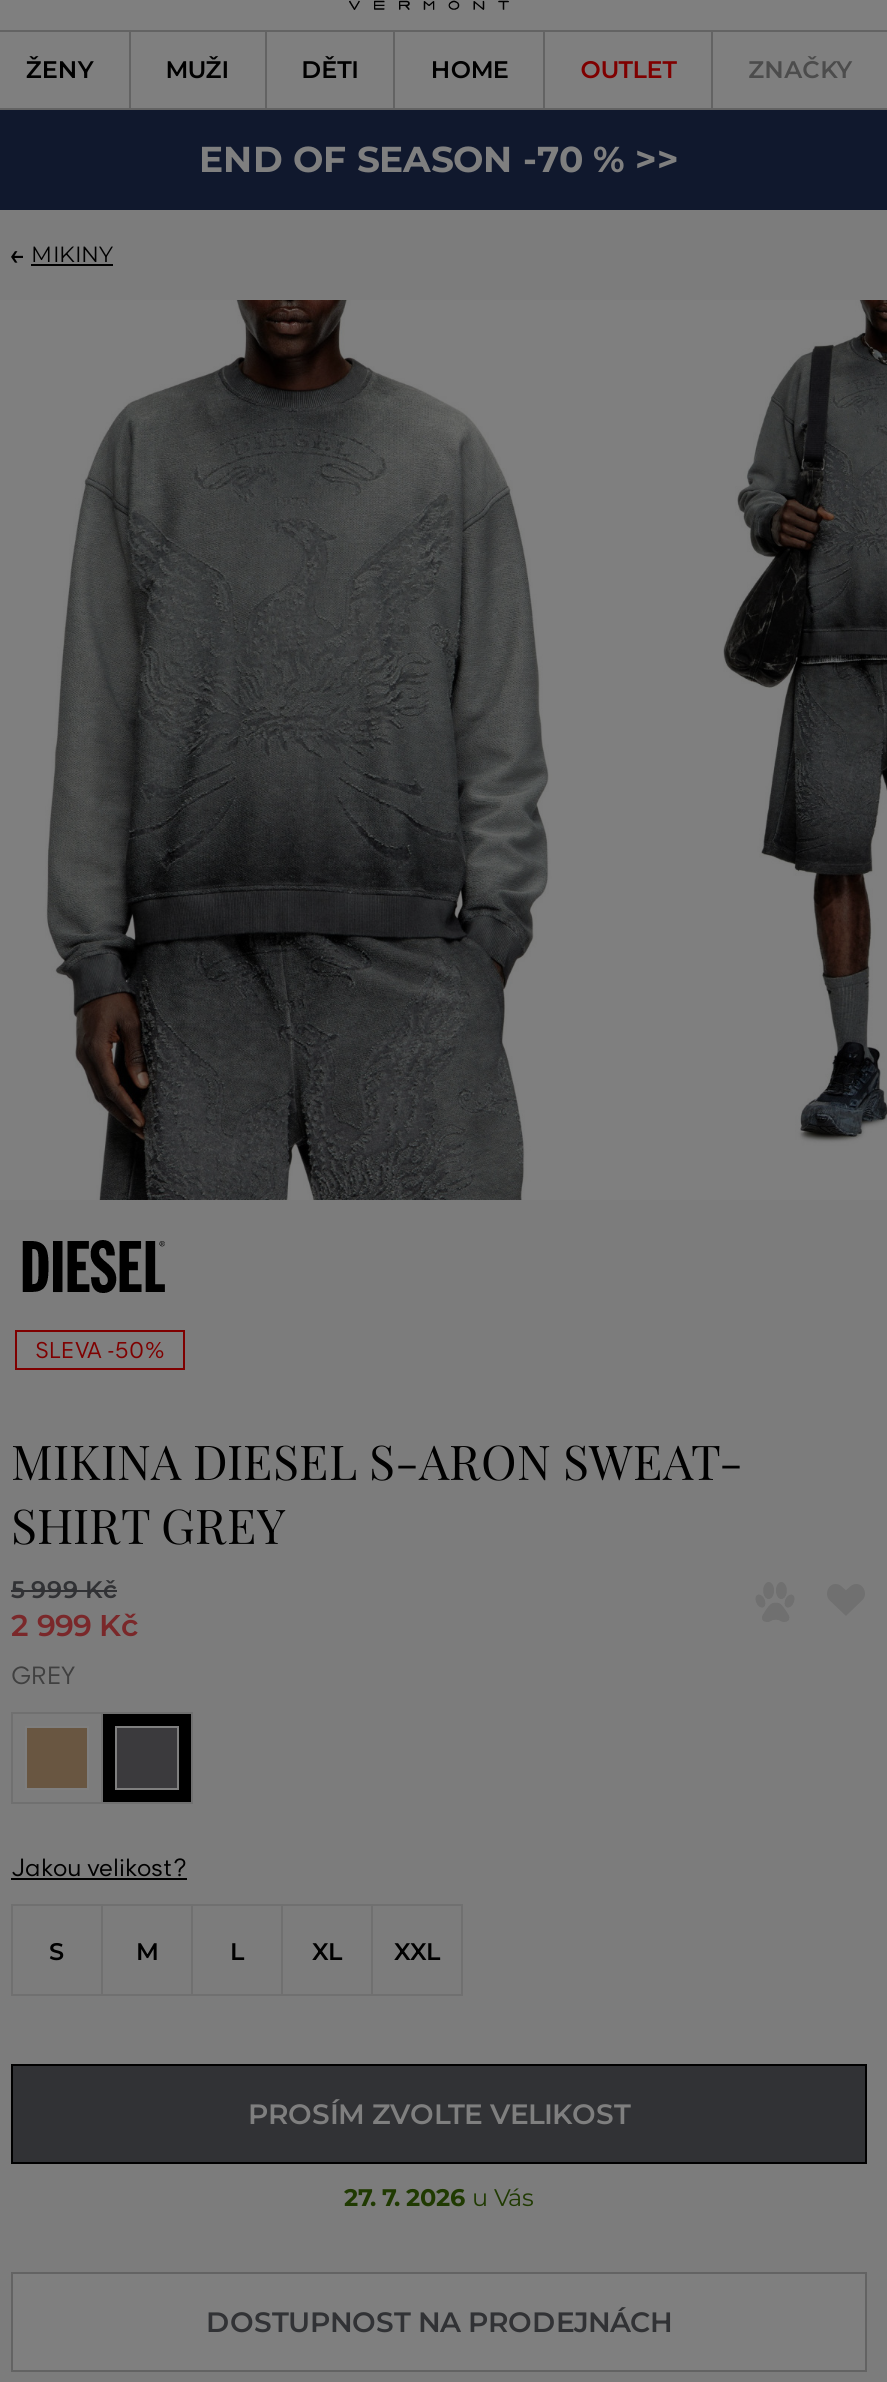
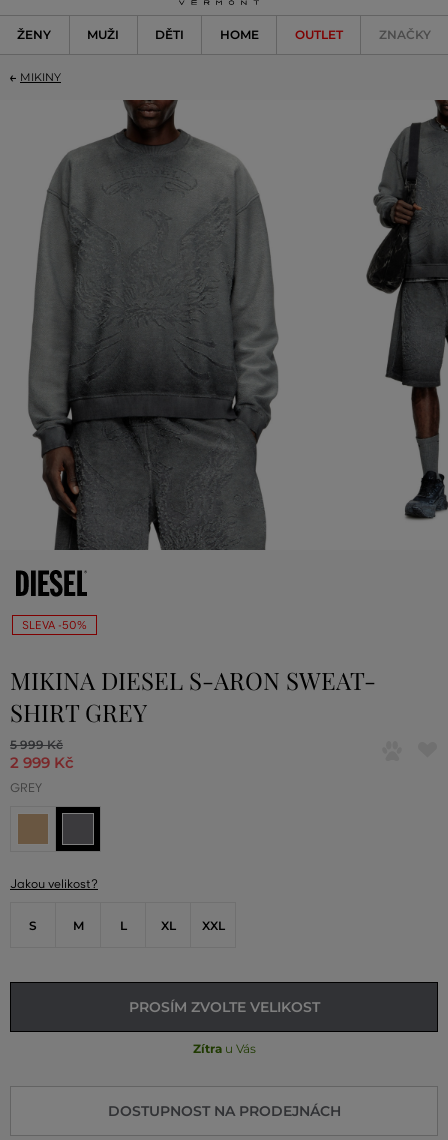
- END OF SEASON -70 % >>

- 27. 7. 2026 u Vás
+ Zítra u Vás
